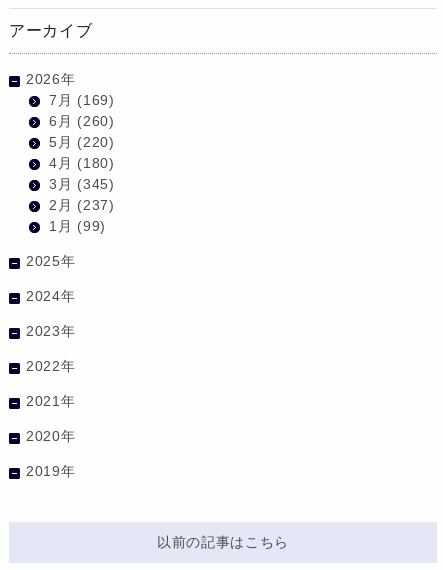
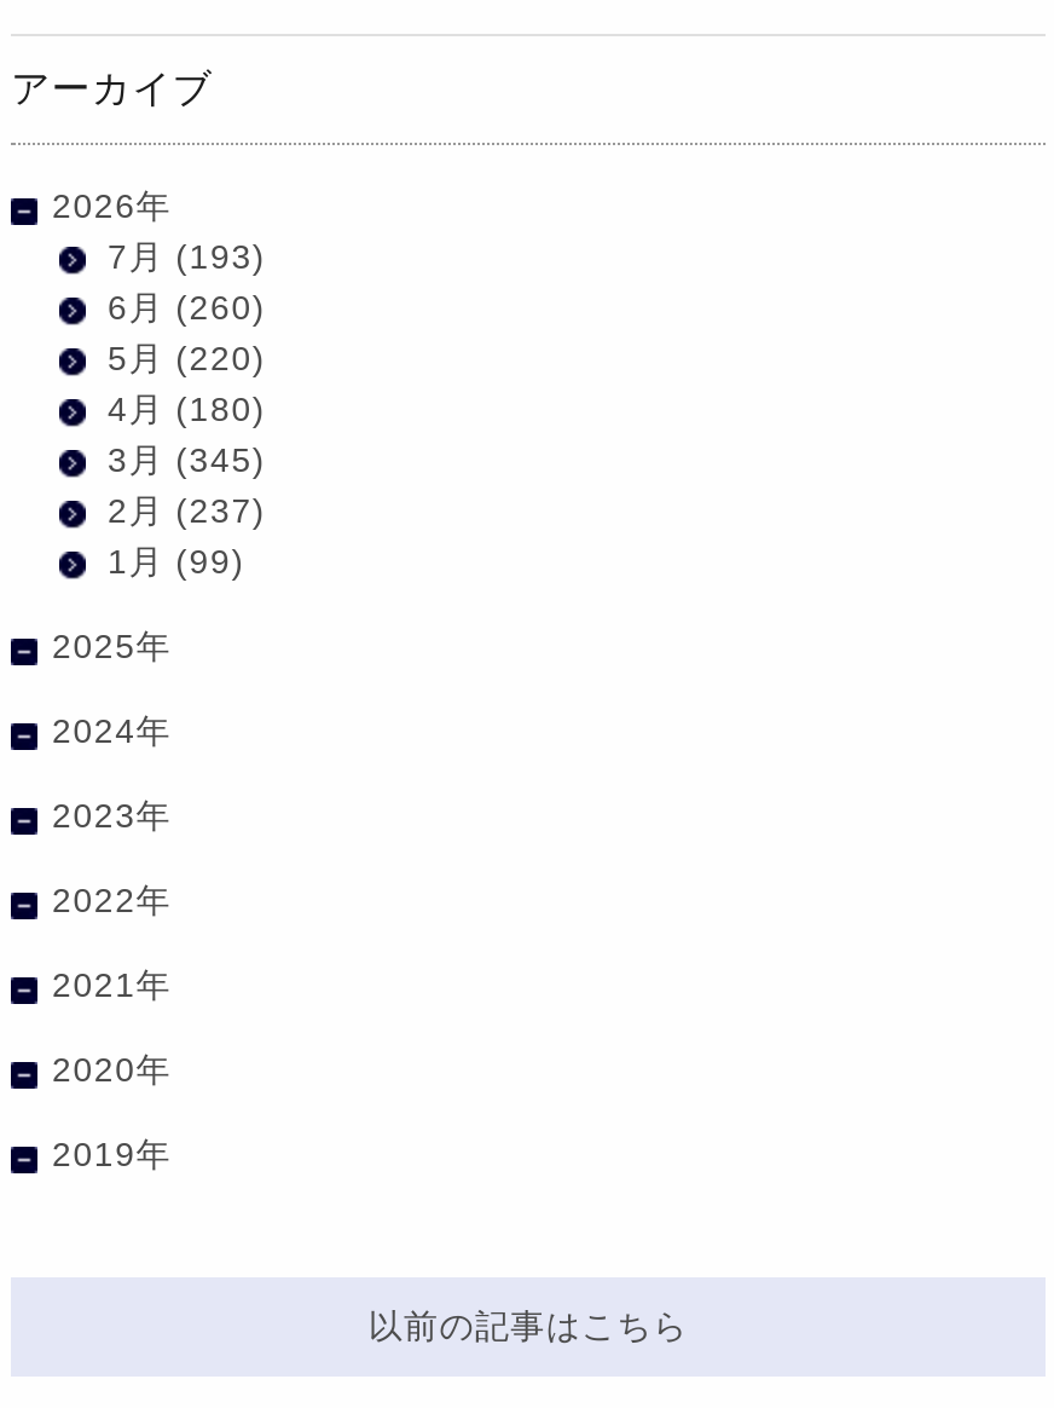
- 7月(169)
+ 7月(193)
